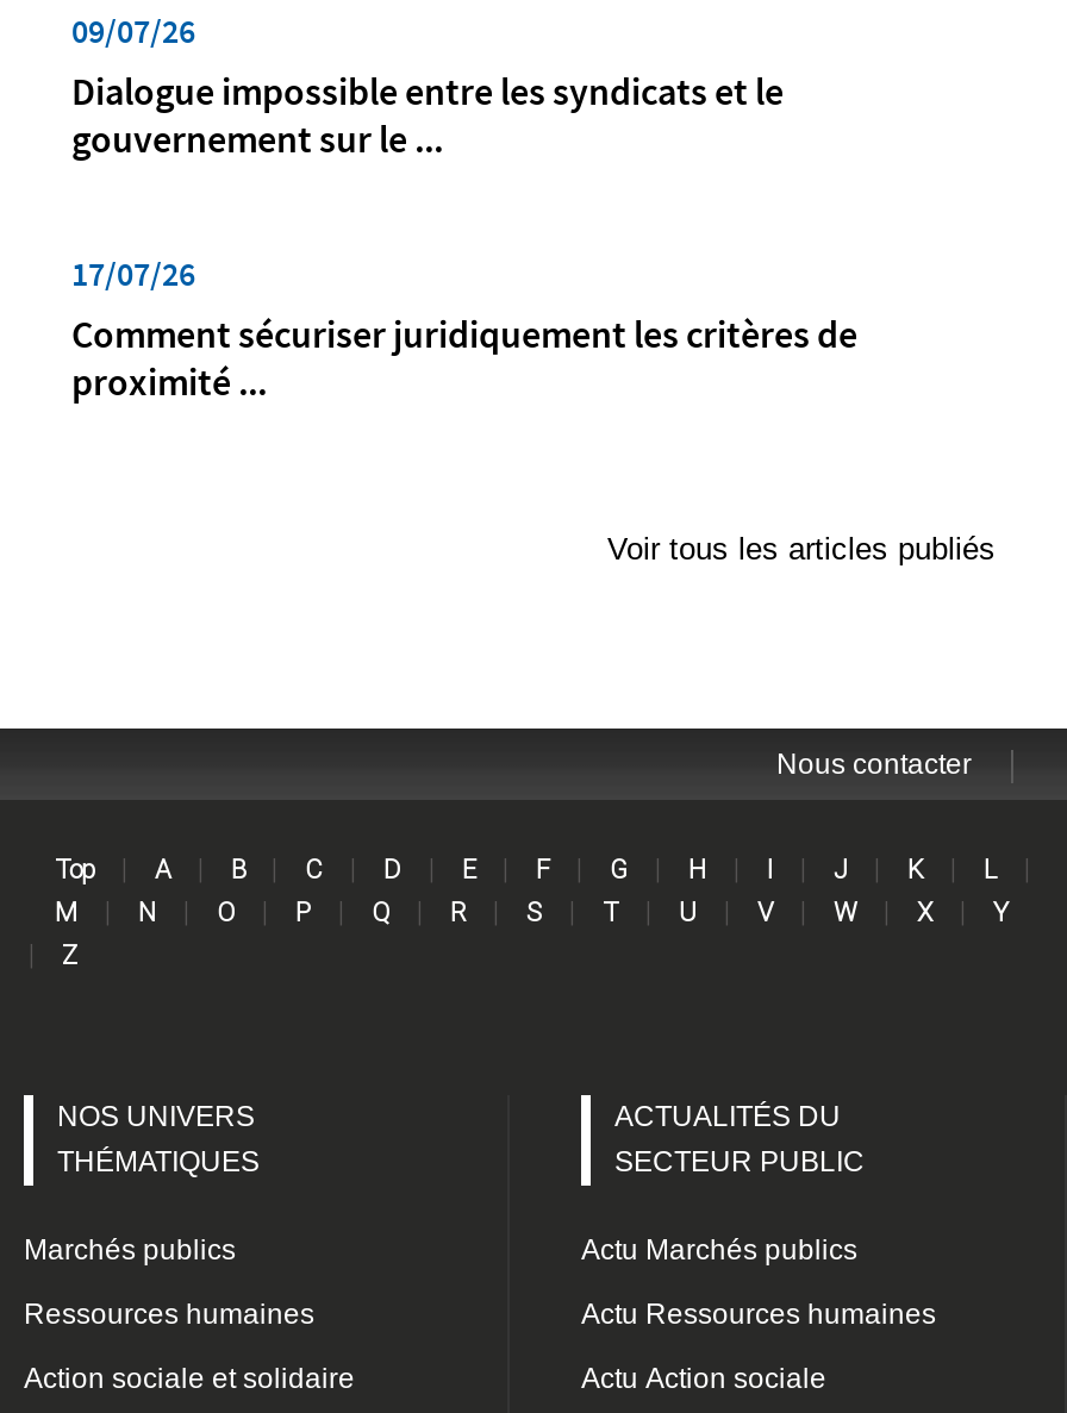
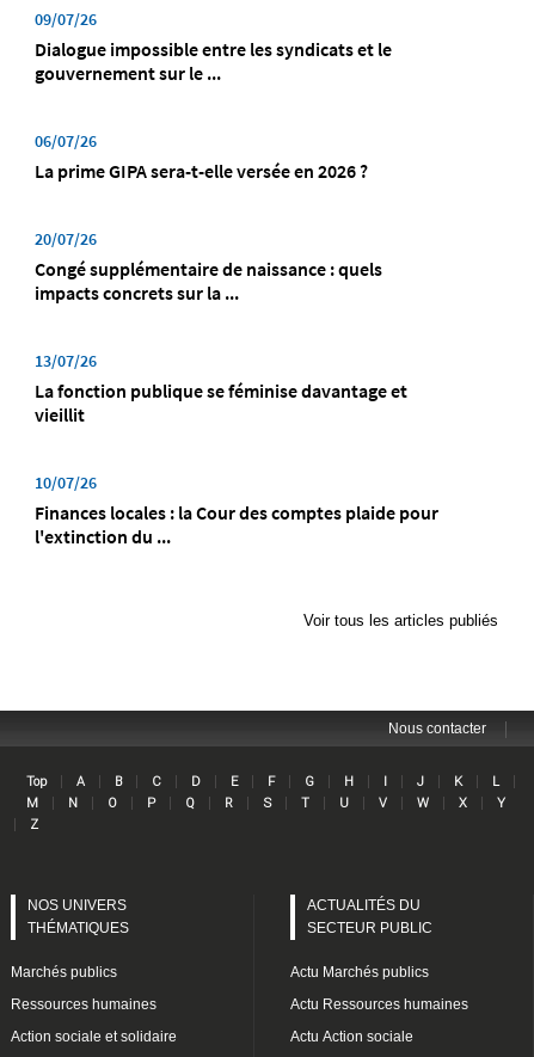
- 17/07/26
- Comment sécuriser juridiquement les critères de
- proximité ...
+ 06/07/26
+ La prime GIPA sera-t-elle versée en 2026 ?
+ 20/07/26
+ Congé supplémentaire de naissance : quels
+ impacts concrets sur la ...
+ 13/07/26
+ La fonction publique se féminise davantage et
+ vieillit
+ 10/07/26
+ Finances locales : la Cour des comptes plaide pour
+ l'extinction du ...
